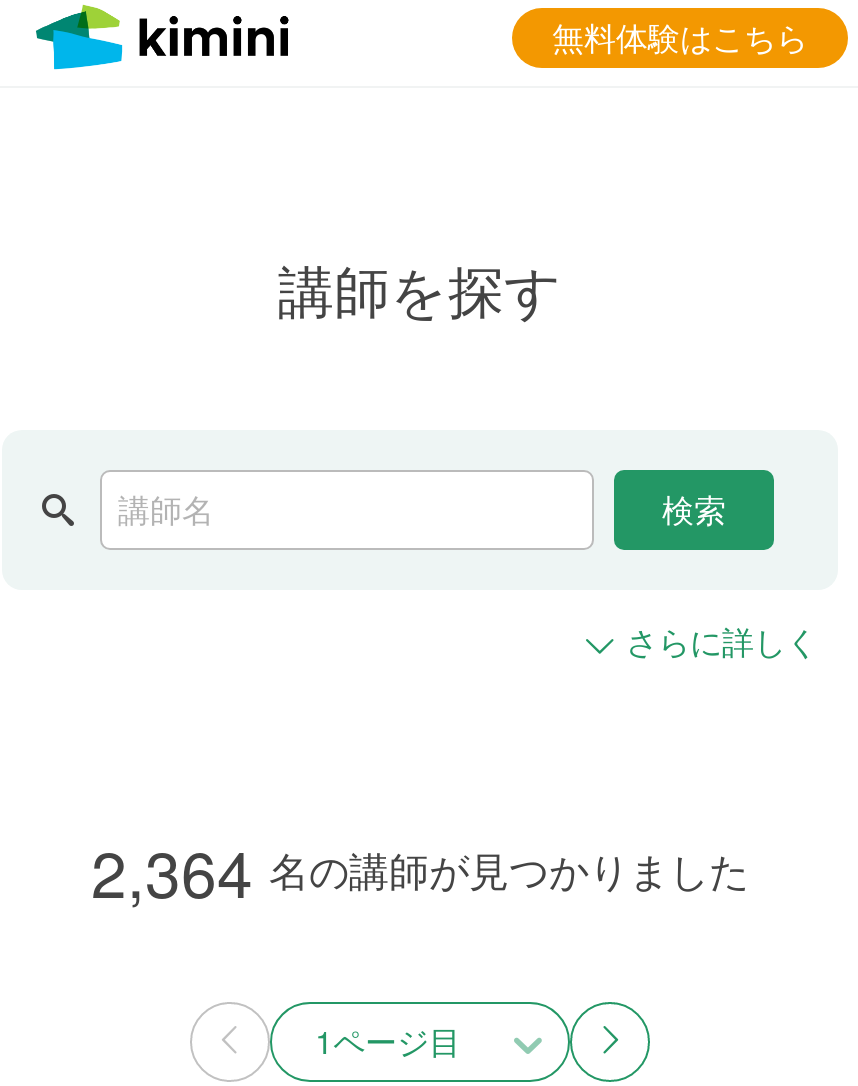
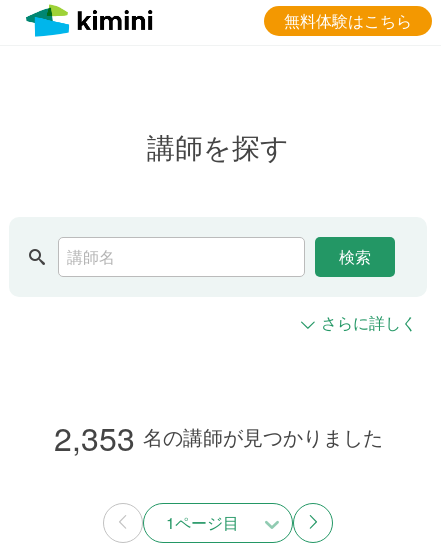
- 2,364 名の講師が見つかりました
+ 2,353 名の講師が見つかりました
